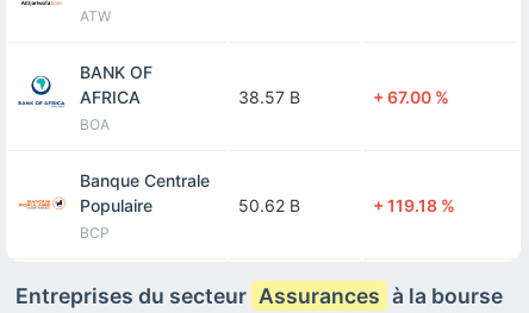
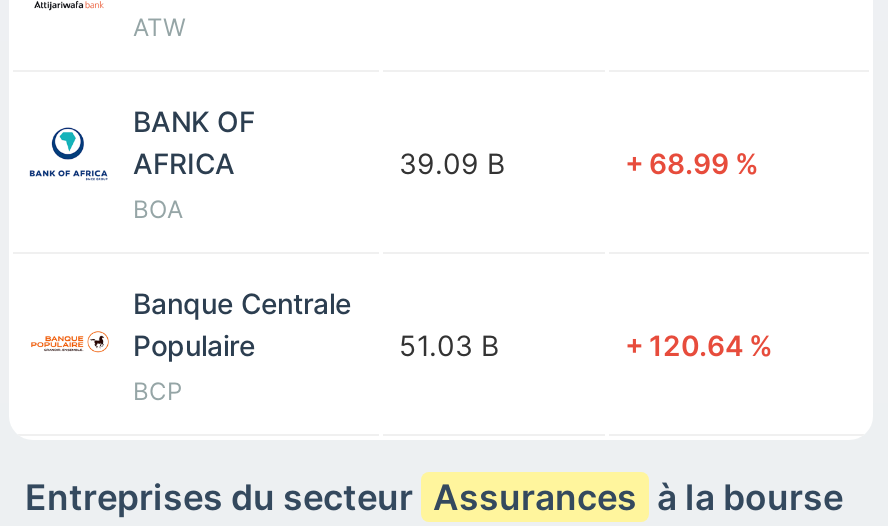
- 38.57 B
+ 39.09 B

- + 67.00 %
+ + 68.99 %

- 50.62 B
+ 51.03 B

- + 119.18 %
+ + 120.64 %
